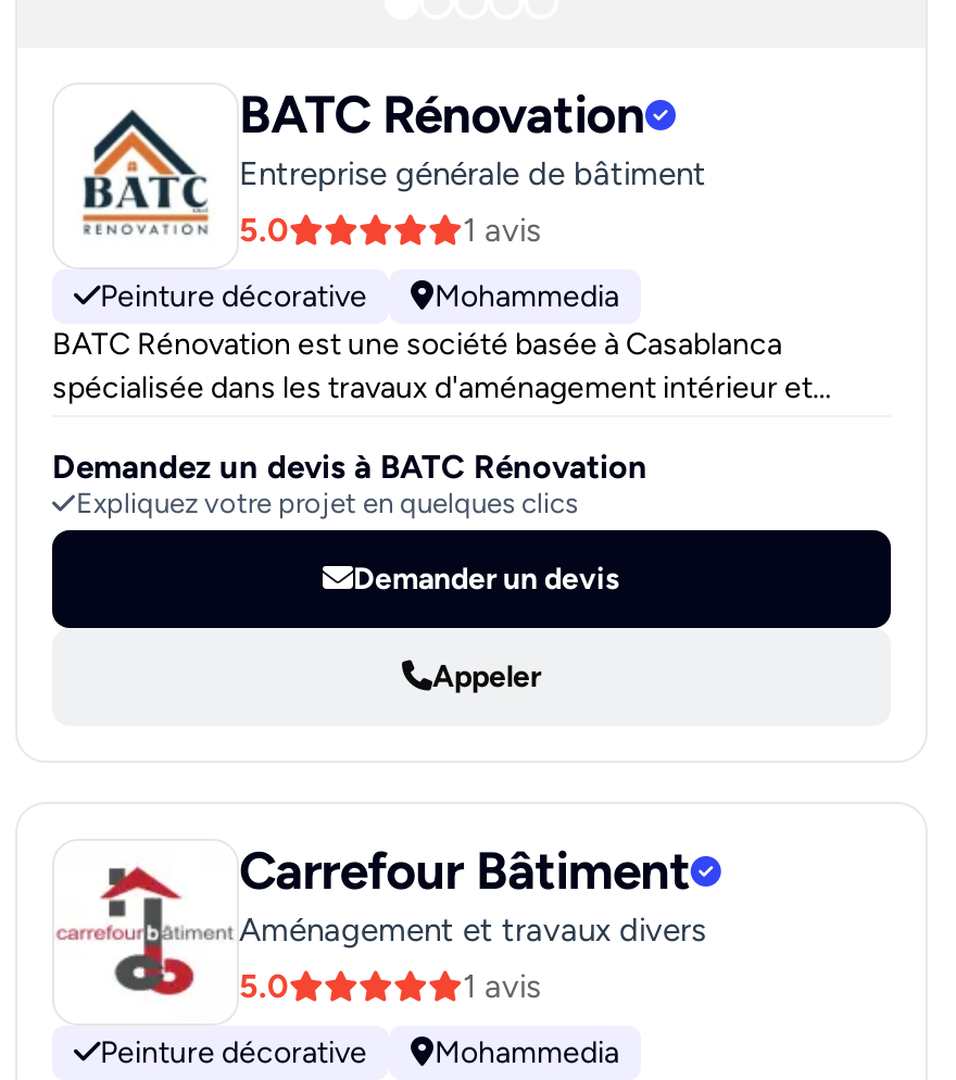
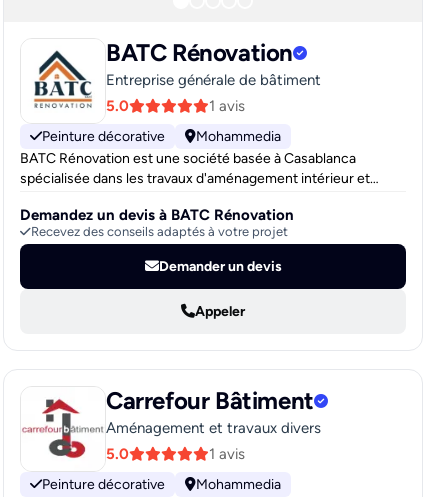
- Expliquez votre projet en quelques clics
+ Recevez des conseils adaptés à votre projet
